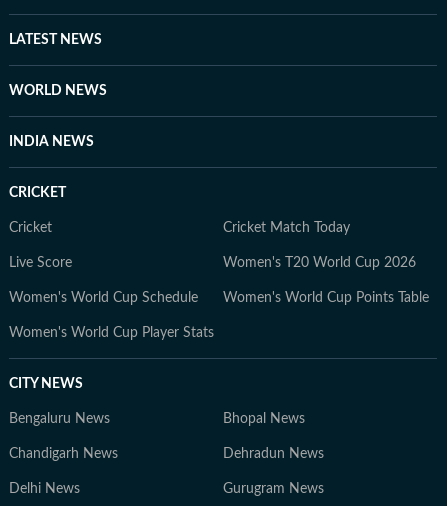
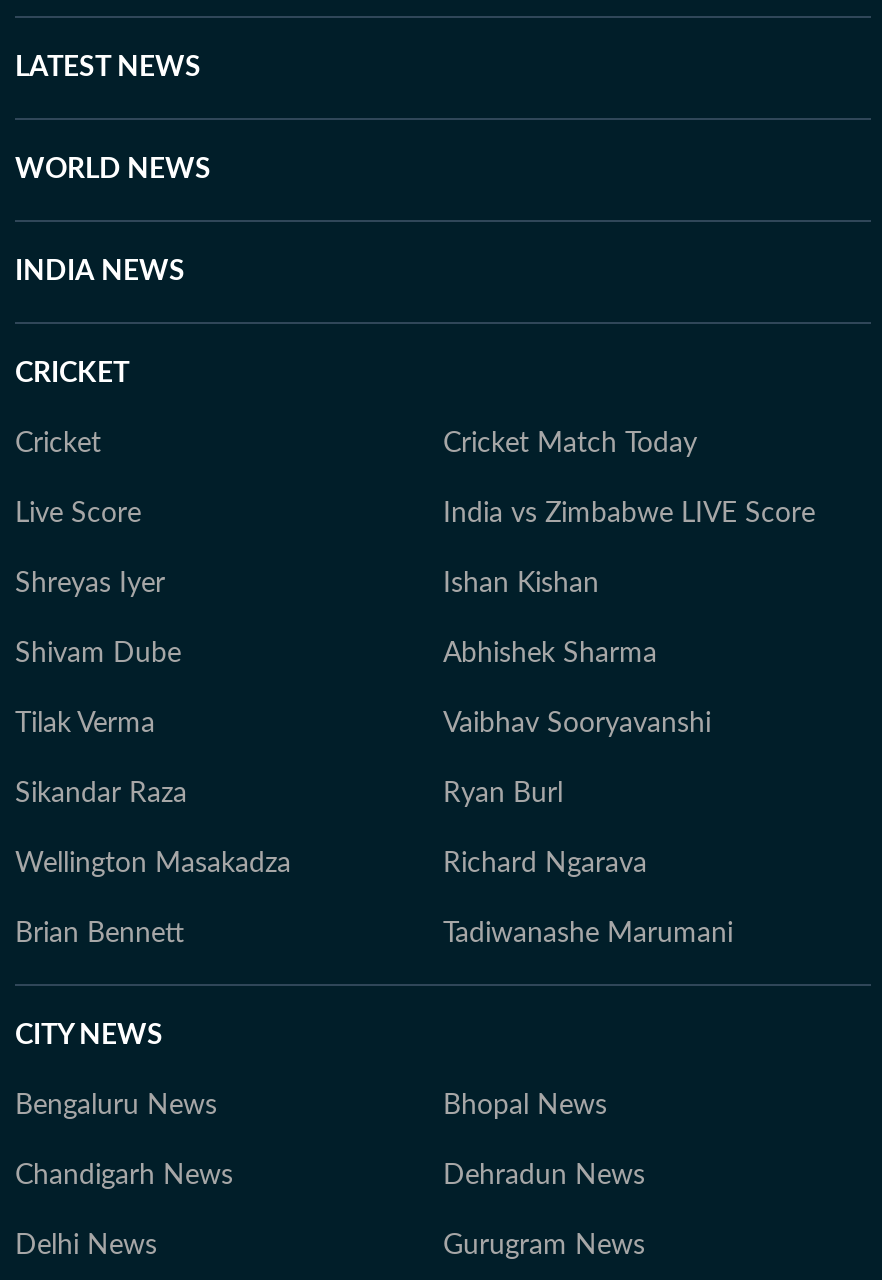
- Women's T20 World Cup 2026
- Women's World Cup Schedule
- Women's World Cup Points Table
- Women's World Cup Player Stats
+ India vs Zimbabwe LIVE Score
+ Shreyas Iyer
+ Ishan Kishan
+ Shivam Dube
+ Abhishek Sharma
+ Tilak Verma
+ Vaibhav Sooryavanshi
+ Sikandar Raza
+ Ryan Burl
+ Wellington Masakadza
+ Richard Ngarava
+ Brian Bennett
+ Tadiwanashe Marumani
